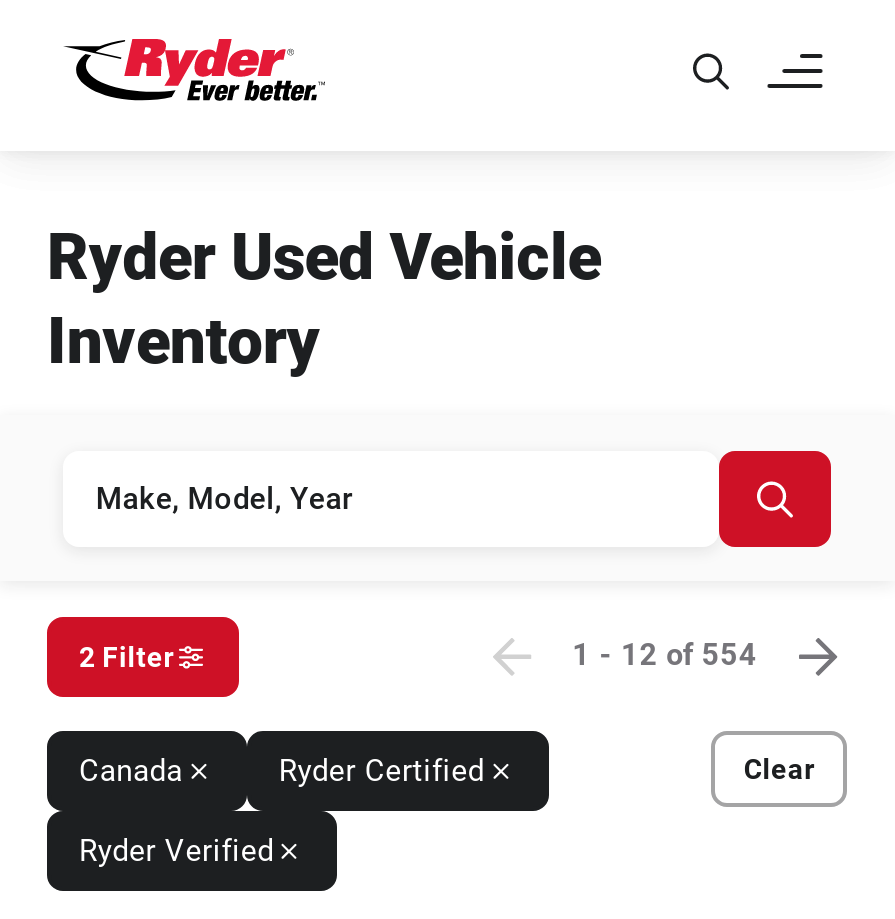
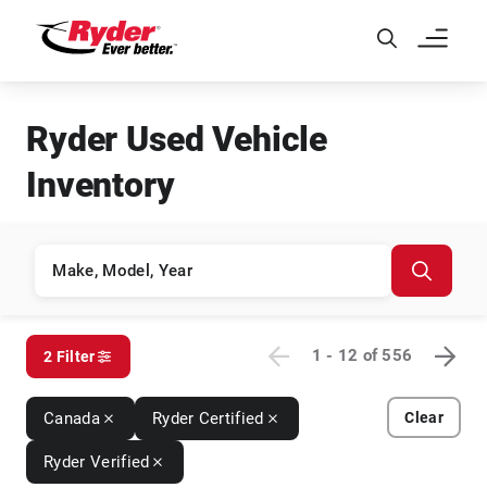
- 1 - 12 of 554
+ 1 - 12 of 556
